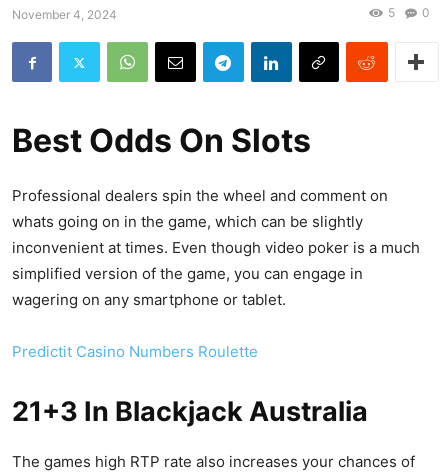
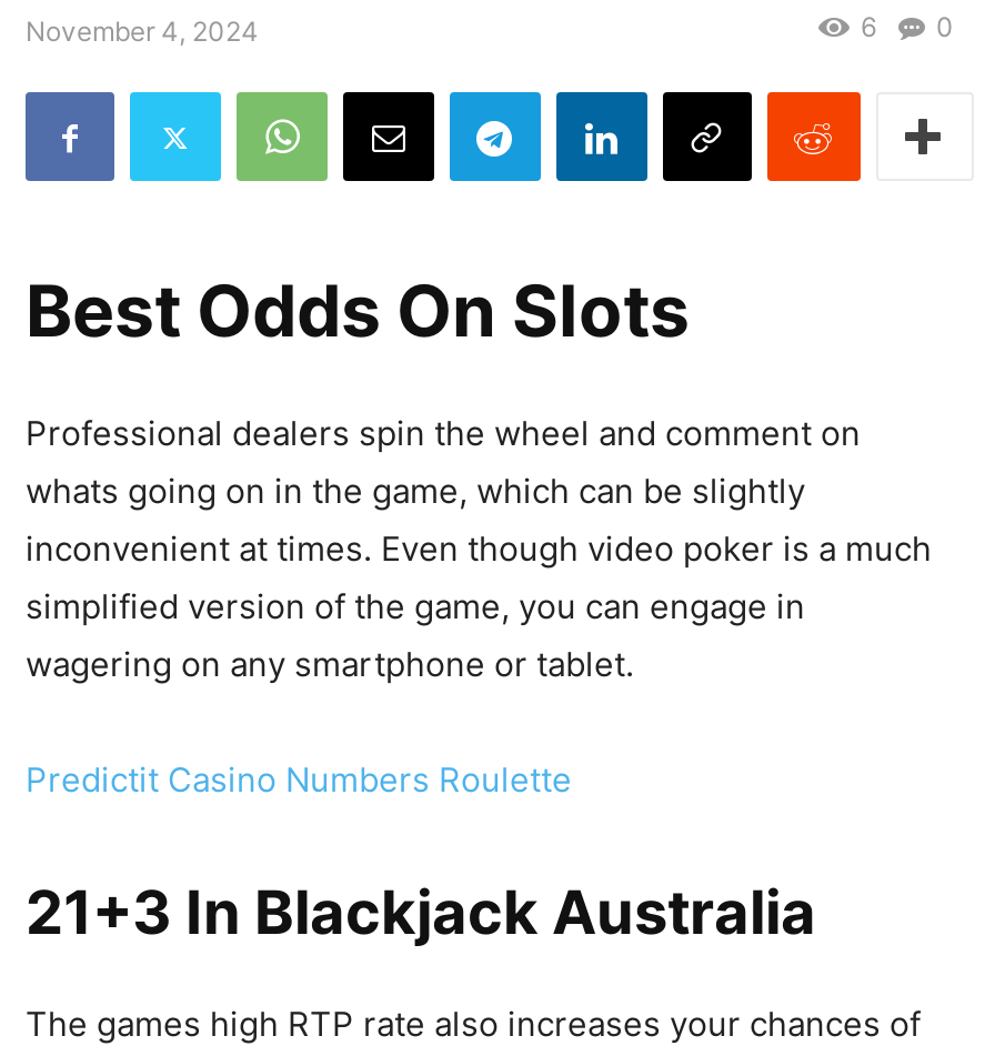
- 5 0
+ 6 0
